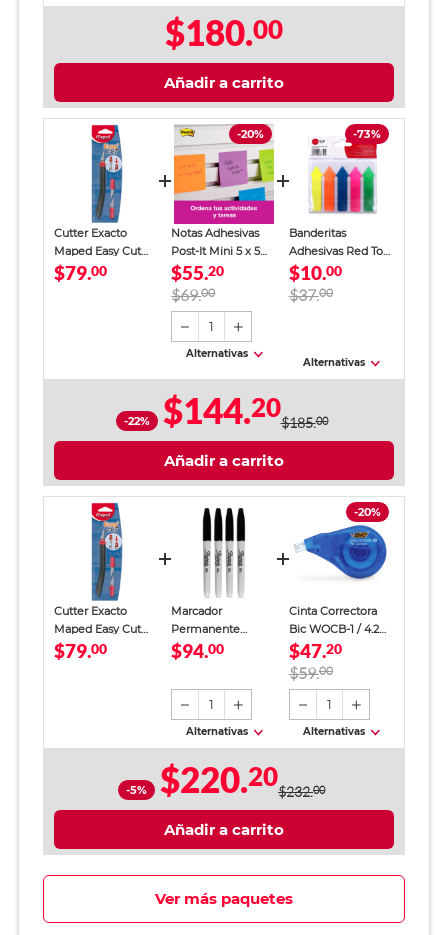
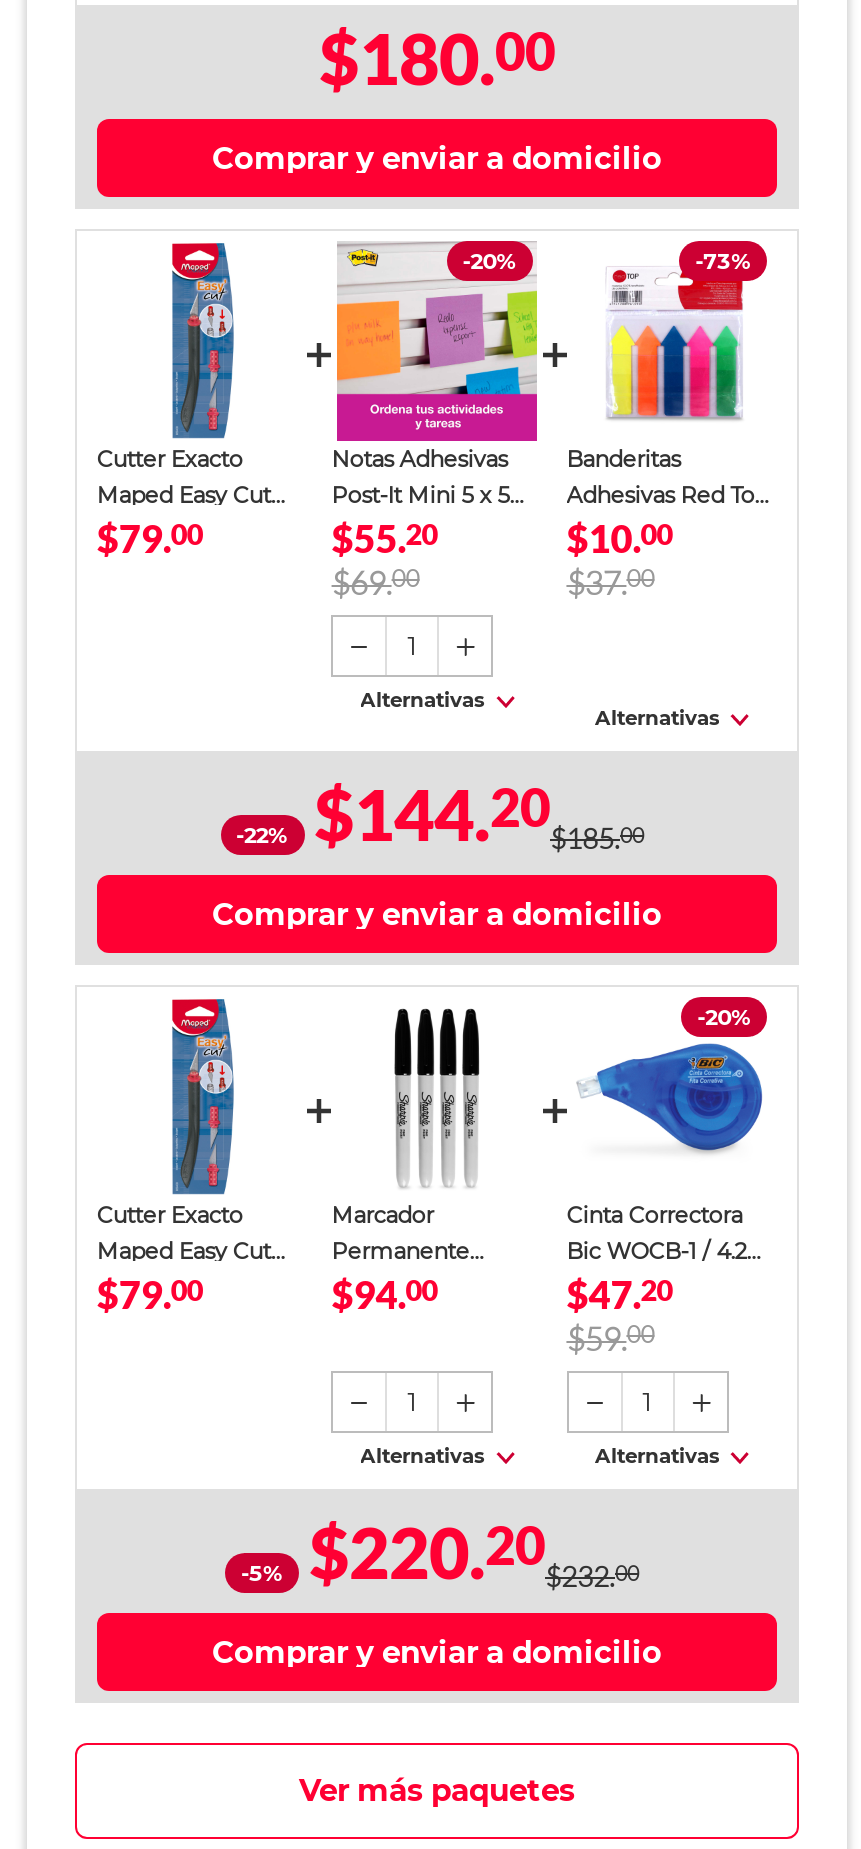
- Añadir a carrito
+ Comprar y enviar a domicilio

- Añadir a carrito
+ Comprar y enviar a domicilio

- Añadir a carrito
+ Comprar y enviar a domicilio
